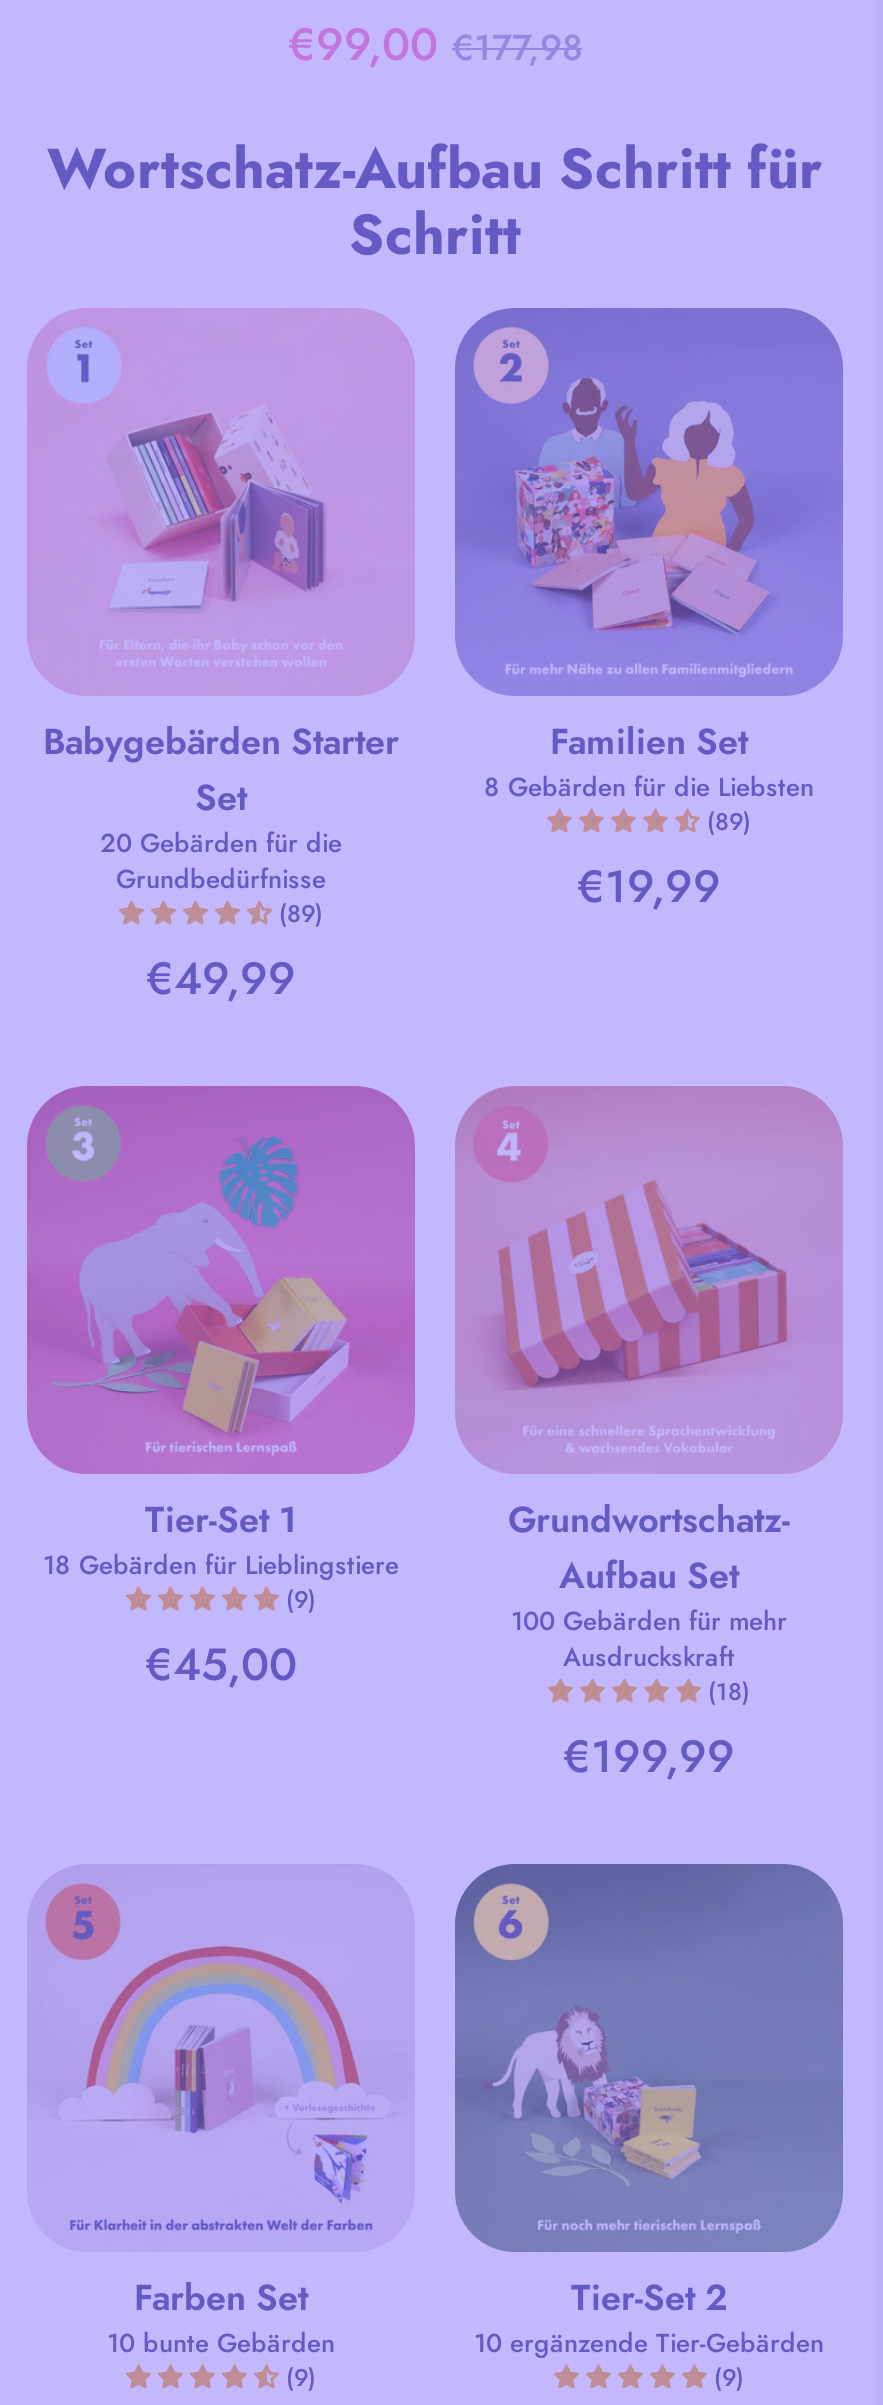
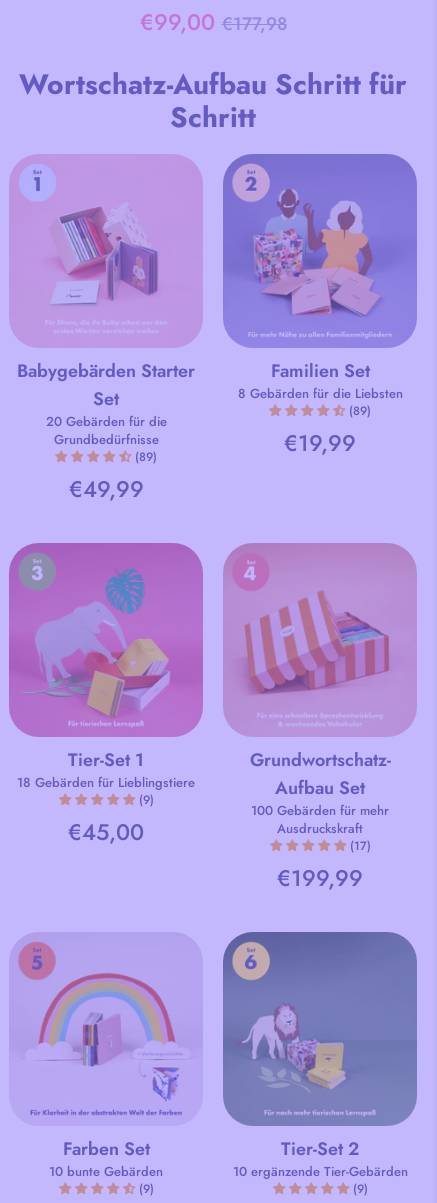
- (18)
+ (17)
